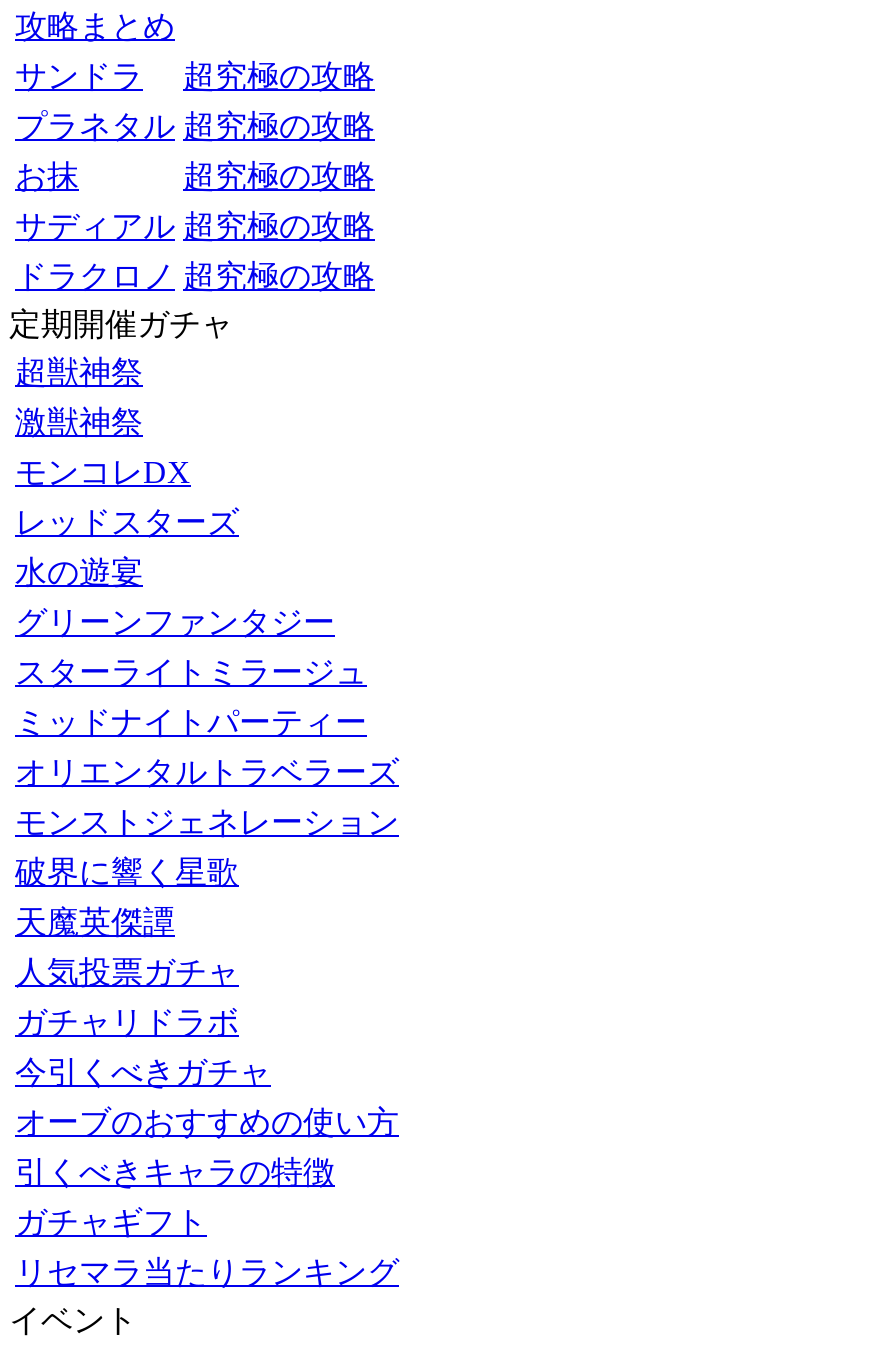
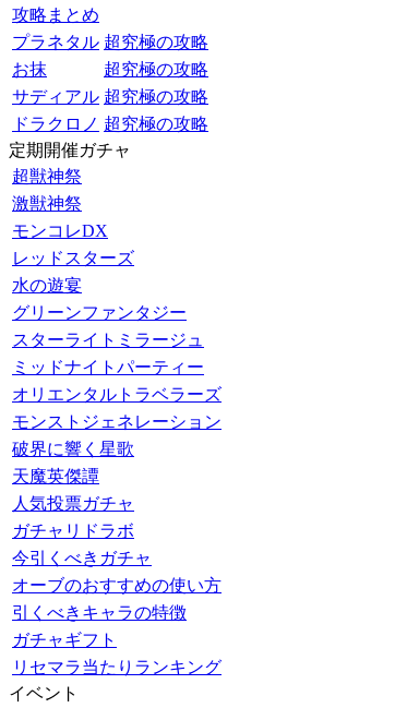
- サンドラ
- 超究極の攻略
